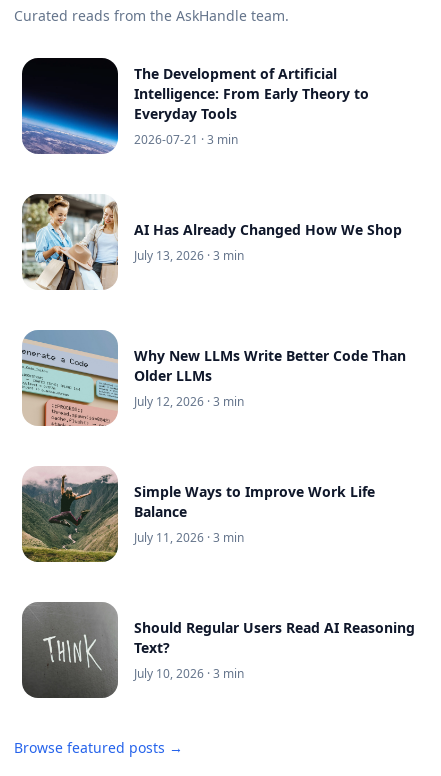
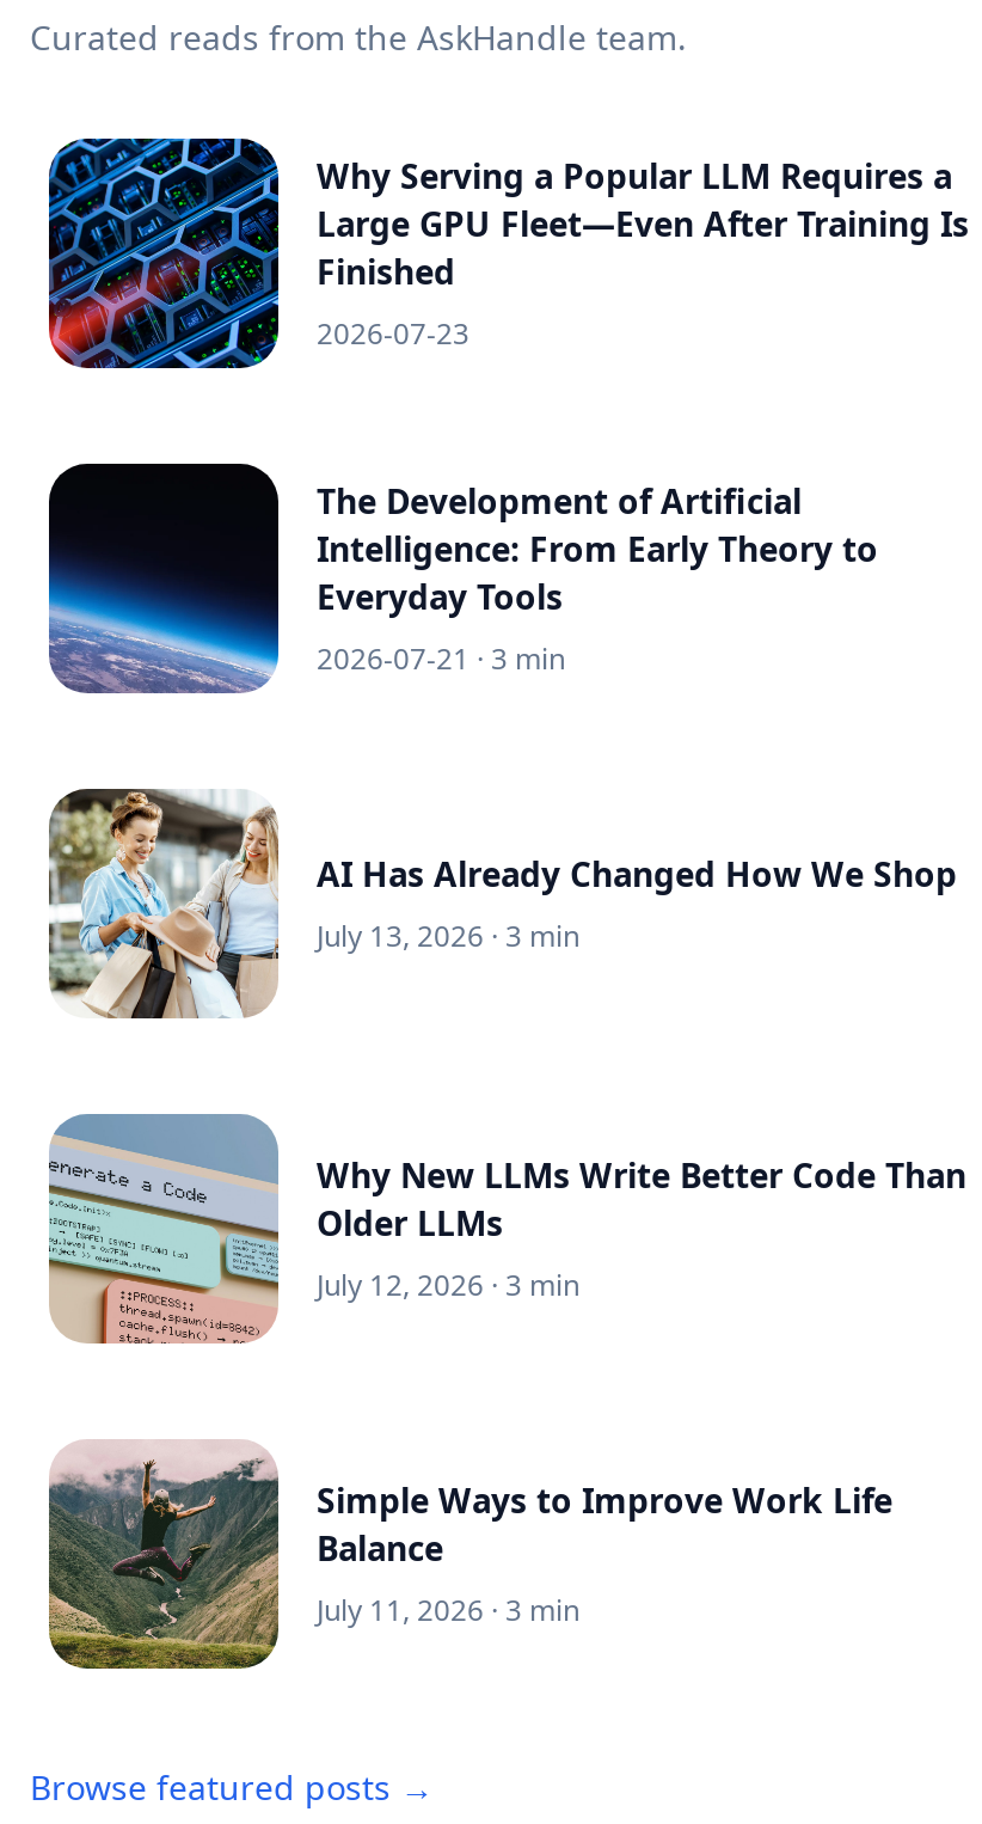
+ [image]
+ Why Serving a Popular LLM Requires a
+ Large GPU Fleet—Even After Training Is
+ Finished
+ 2026-07-23

moved down: [image] | The Development of Artificial | Intelligence: From Early Theory to | ... | Balance | July 11, 2026 · 3 min

- [image]
- Should Regular Users Read AI Reasoning
- Text?
- July 10, 2026 · 3 min
